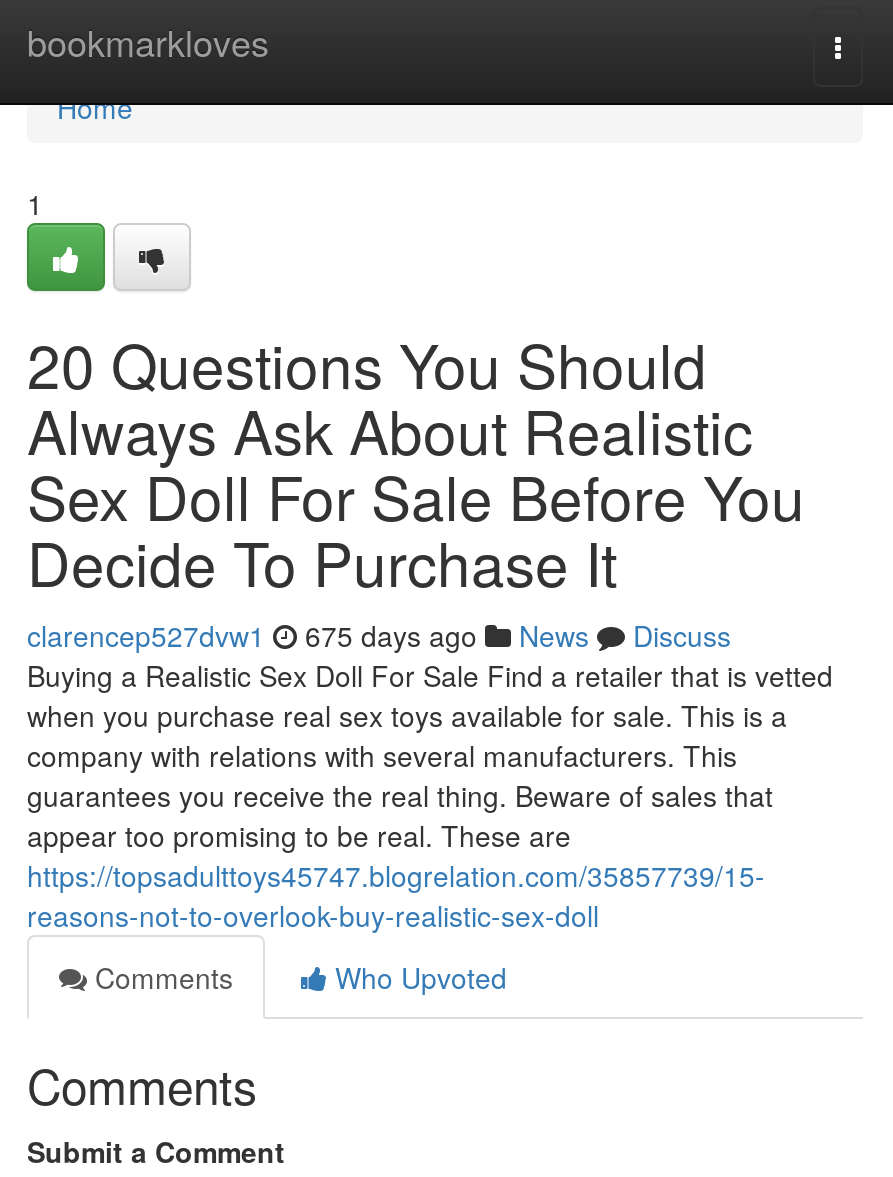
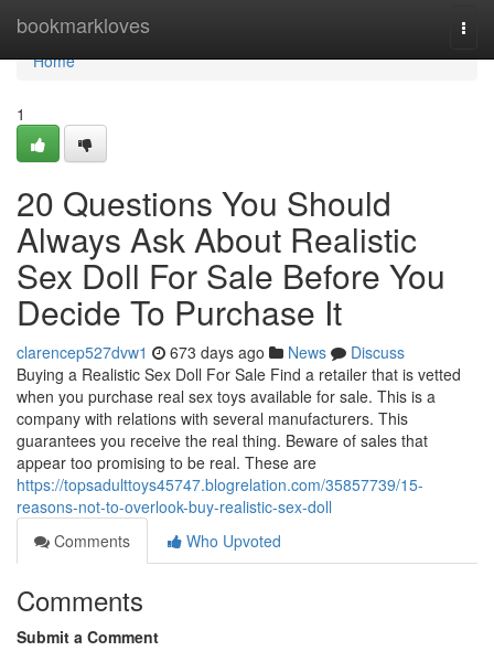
- clarencep527dvw1 675 days ago News Discuss
+ clarencep527dvw1 673 days ago News Discuss
